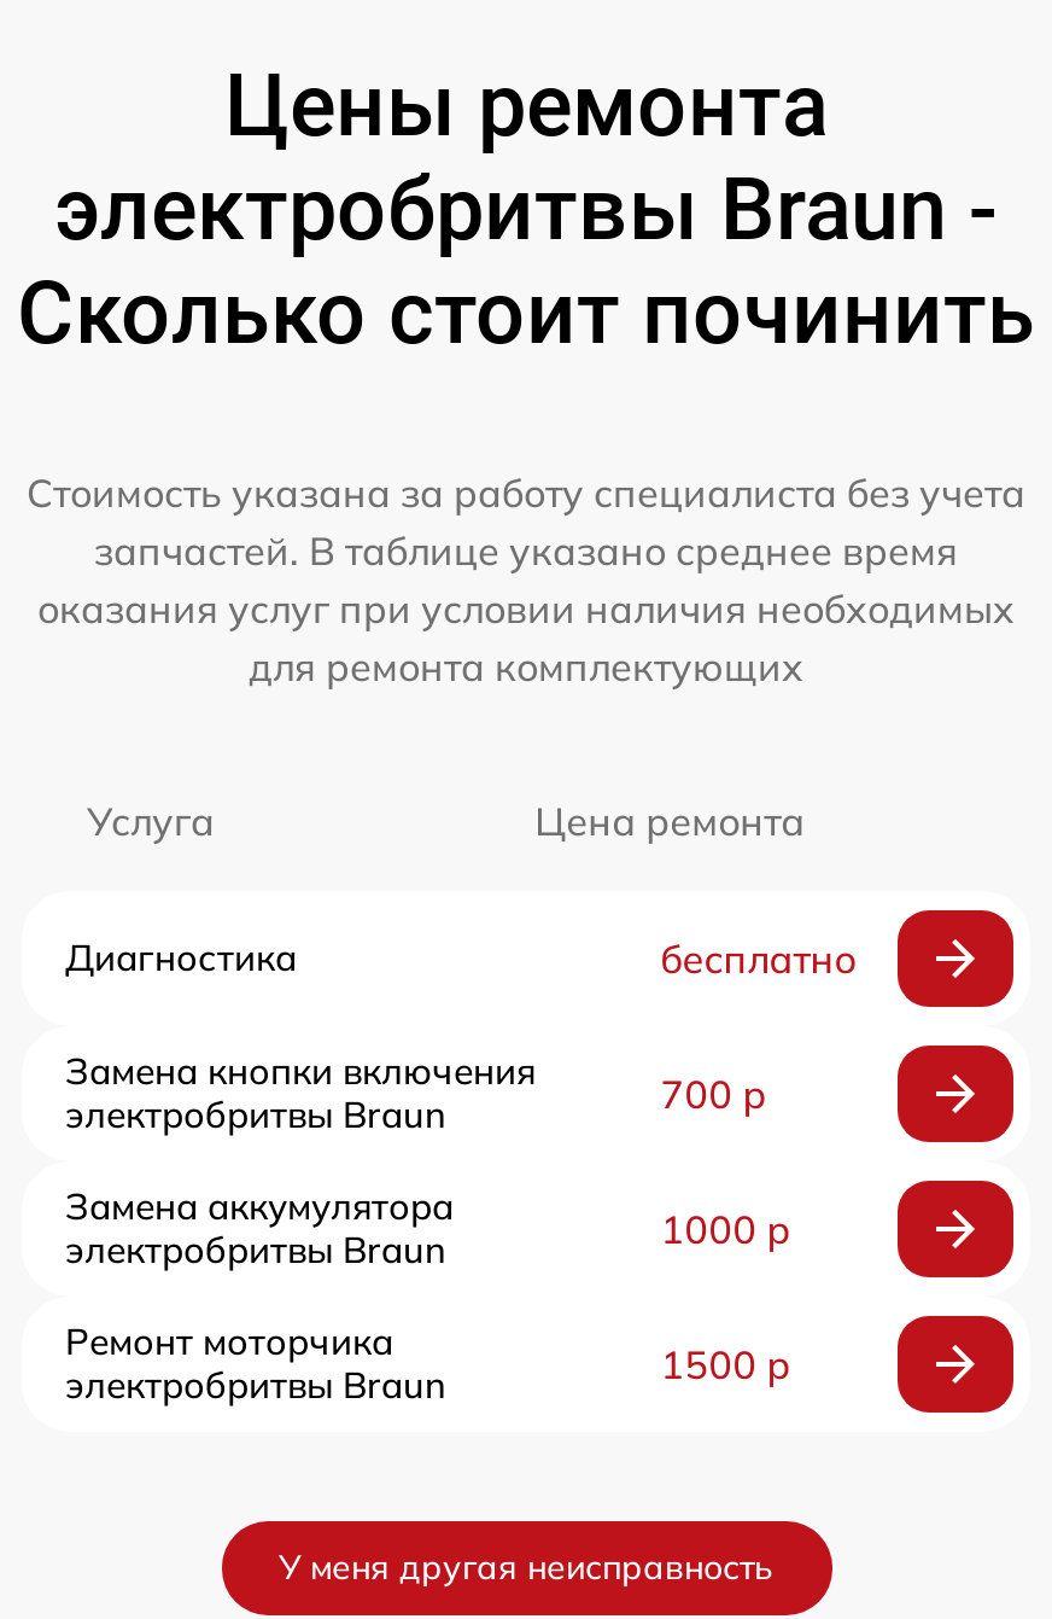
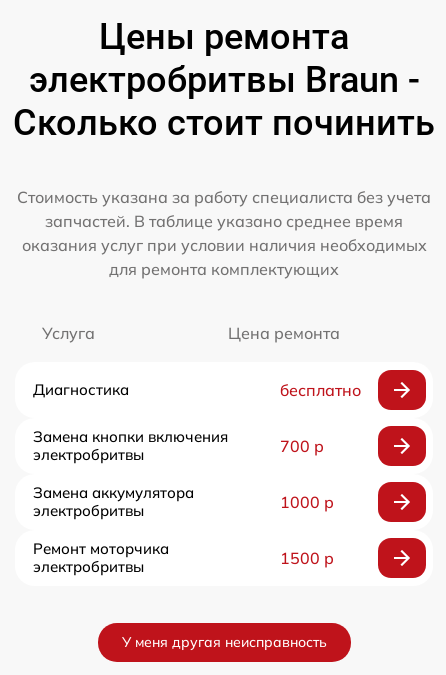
- электробритвы Braun
+ электробритвы

- электробритвы Braun
+ электробритвы

- электробритвы Braun
+ электробритвы
